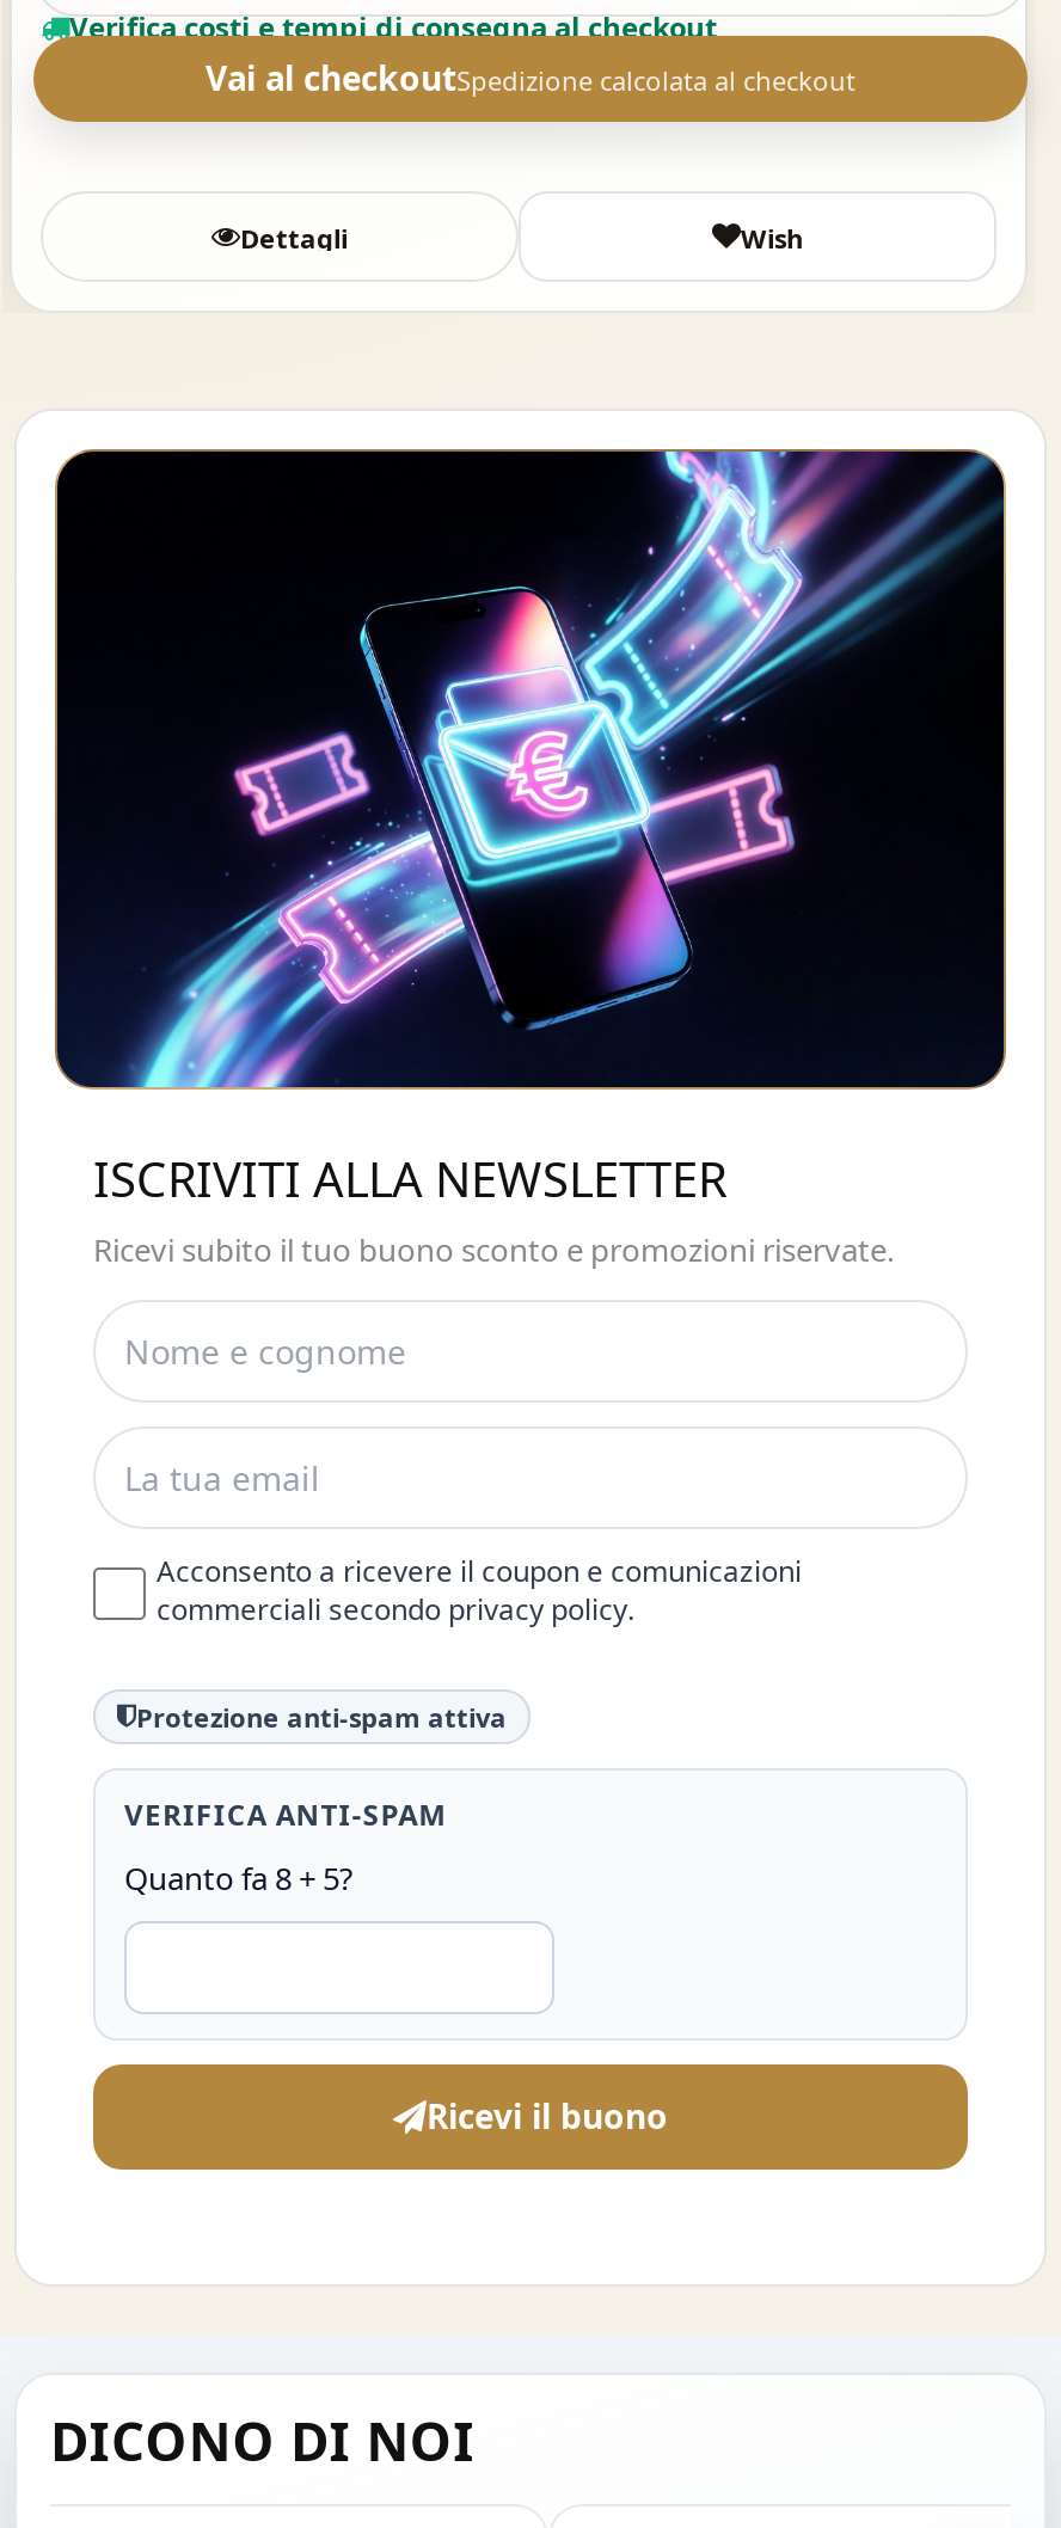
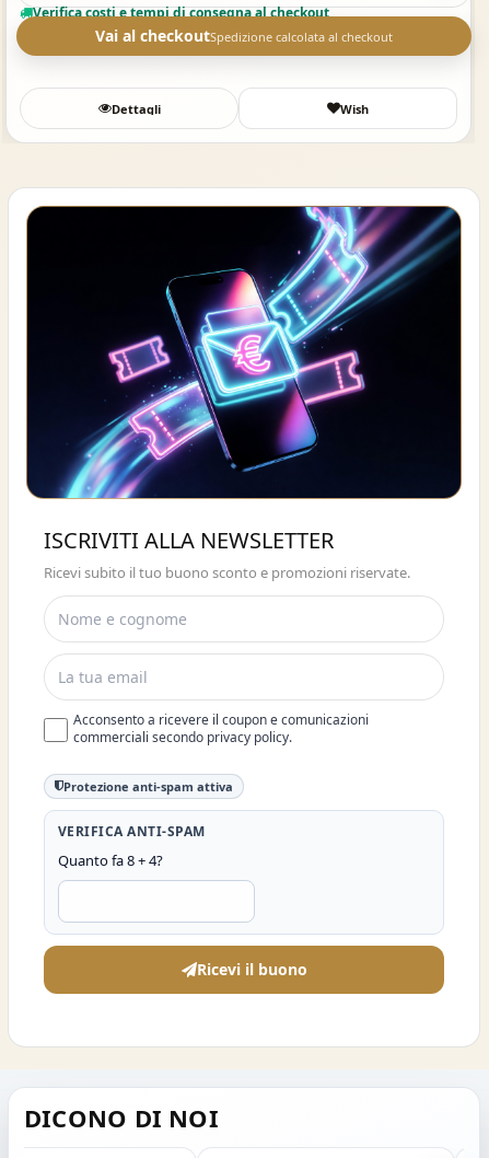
- Quanto fa 8 + 5?
+ Quanto fa 8 + 4?
